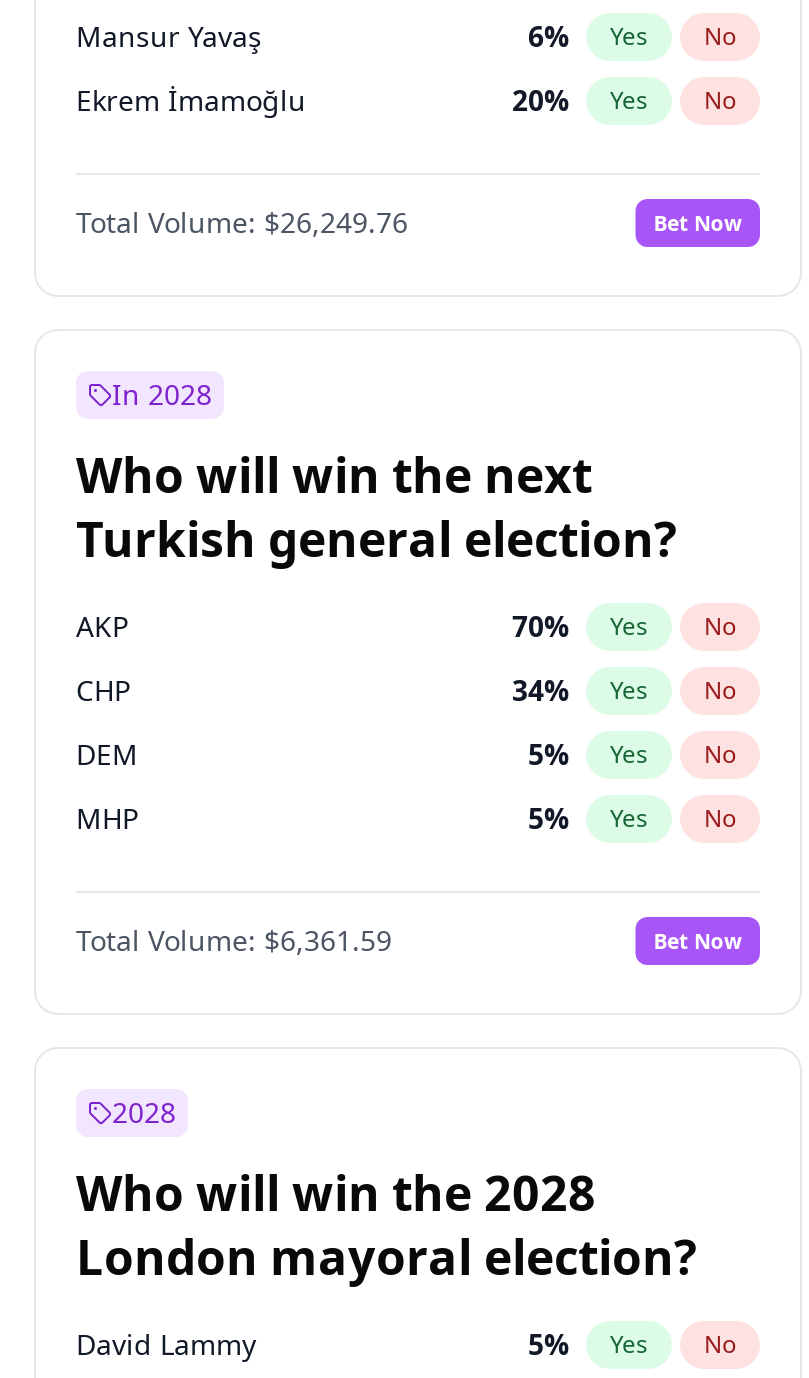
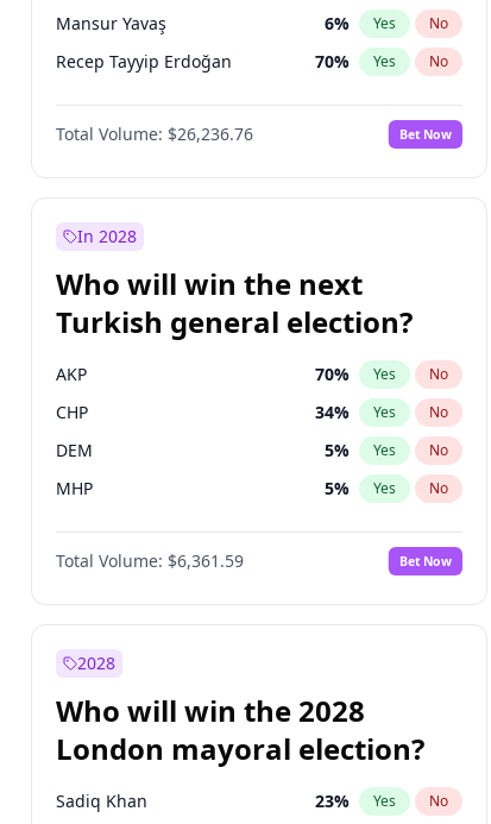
- Ekrem İmamoğlu
- 20%
+ Recep Tayyip Erdoğan
+ 70%

- Total Volume: $26,249.76
+ Total Volume: $26,236.76

- David Lammy
- 5%
+ Sadiq Khan
+ 23%
